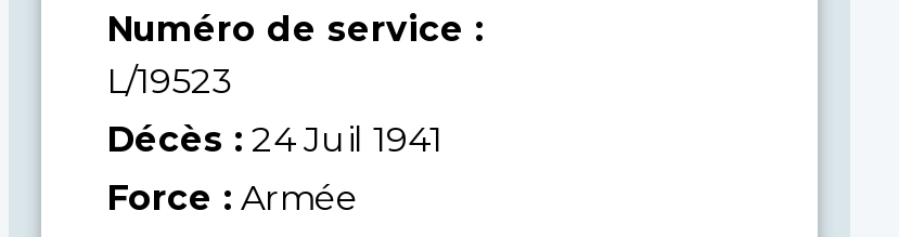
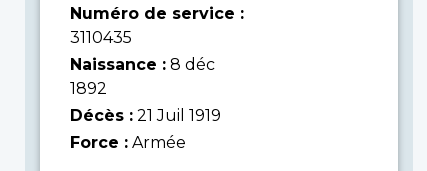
- L/19523
- Décès : 24 Juil 1941
+ 3110435
+ Naissance : 8 déc
+ 1892
+ Décès : 21 Juil 1919
